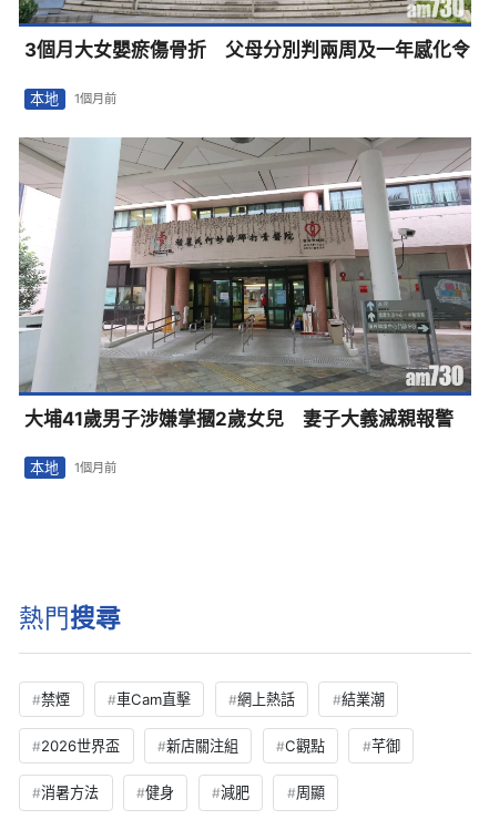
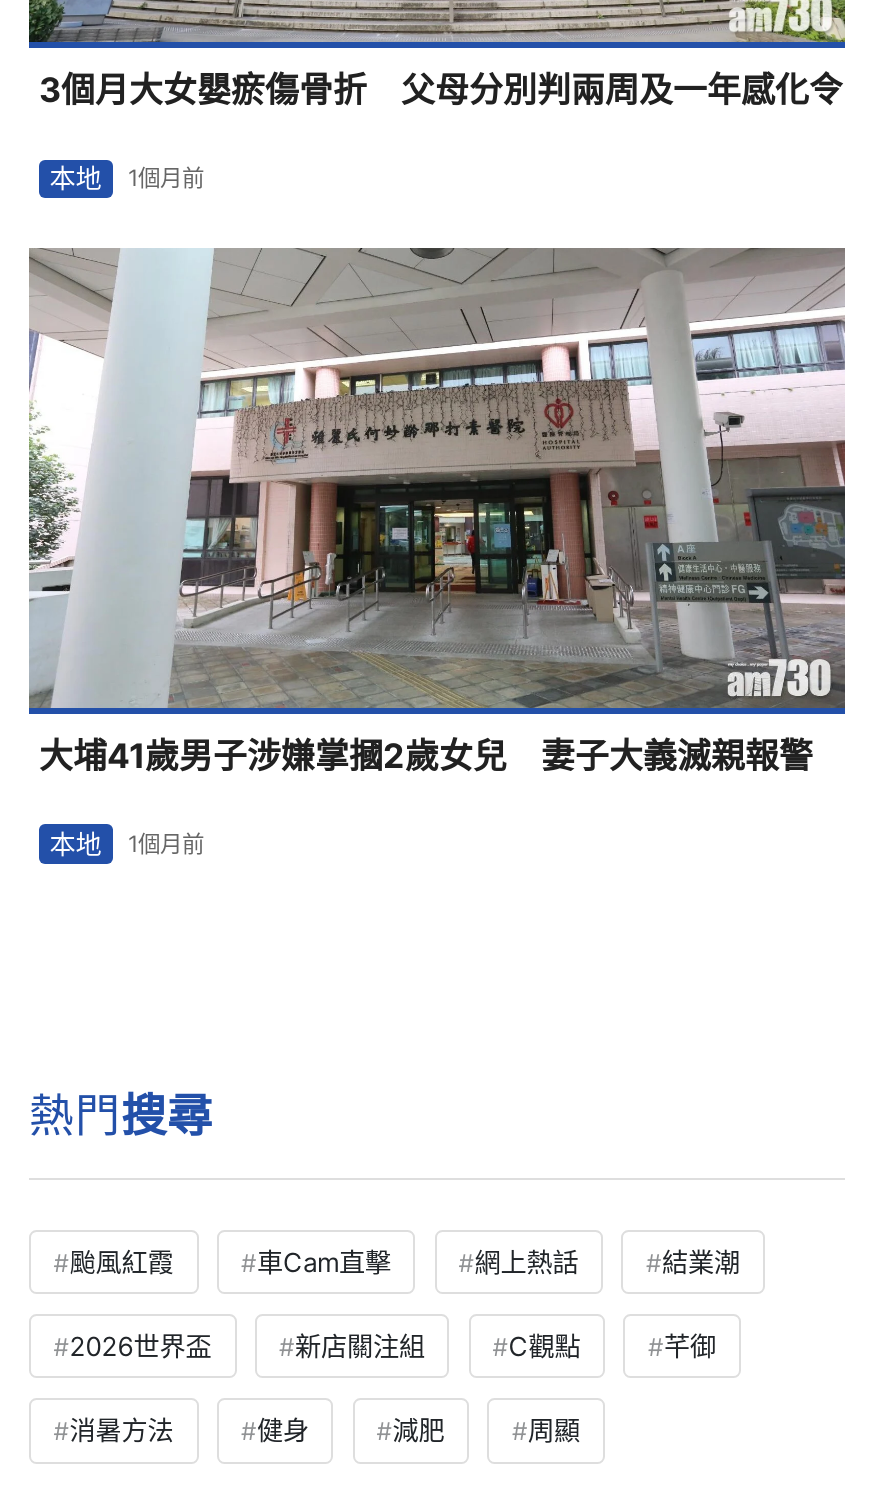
- 禁煙
+ 颱風紅霞
